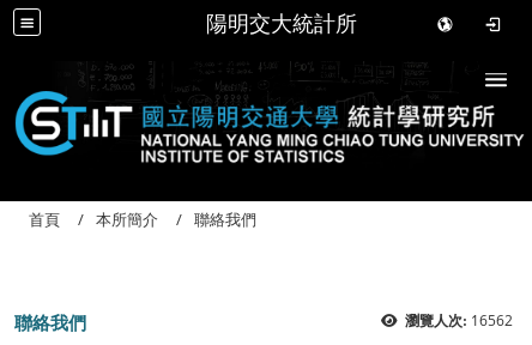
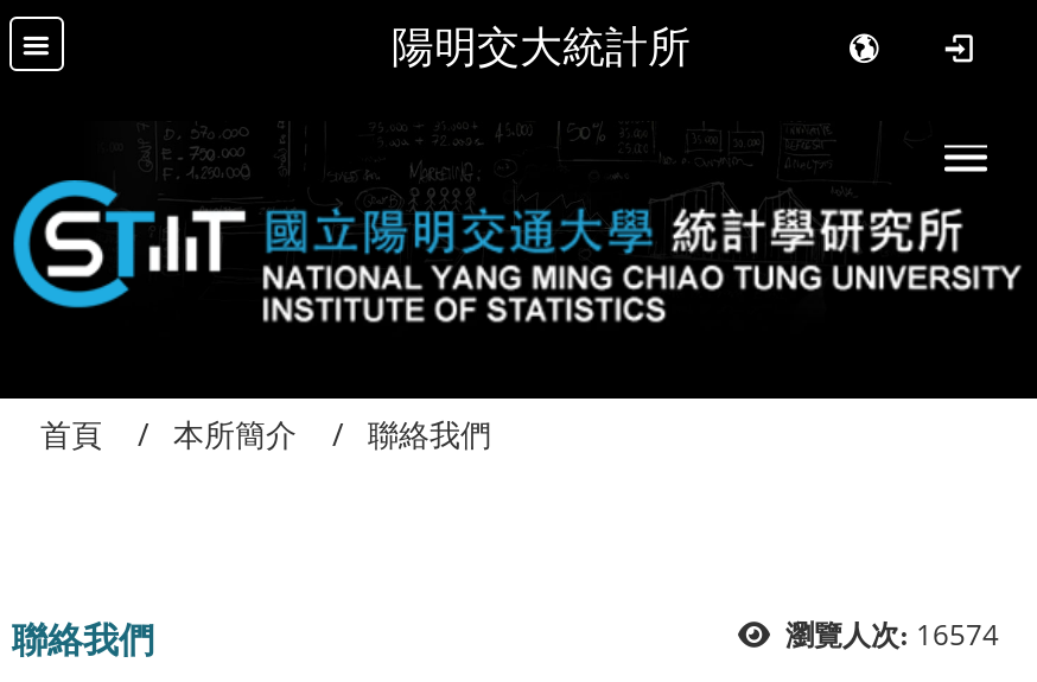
- 瀏覽人次: 16562
+ 瀏覽人次: 16574
